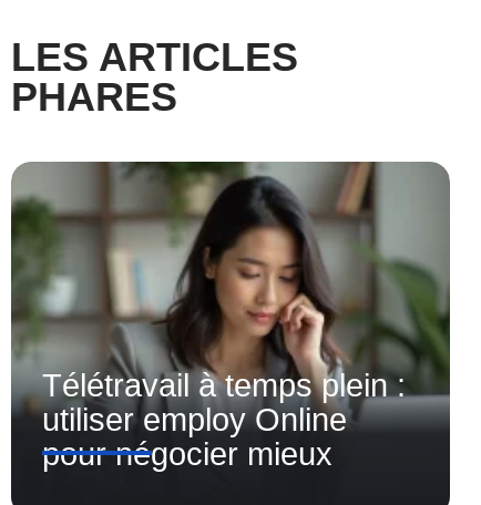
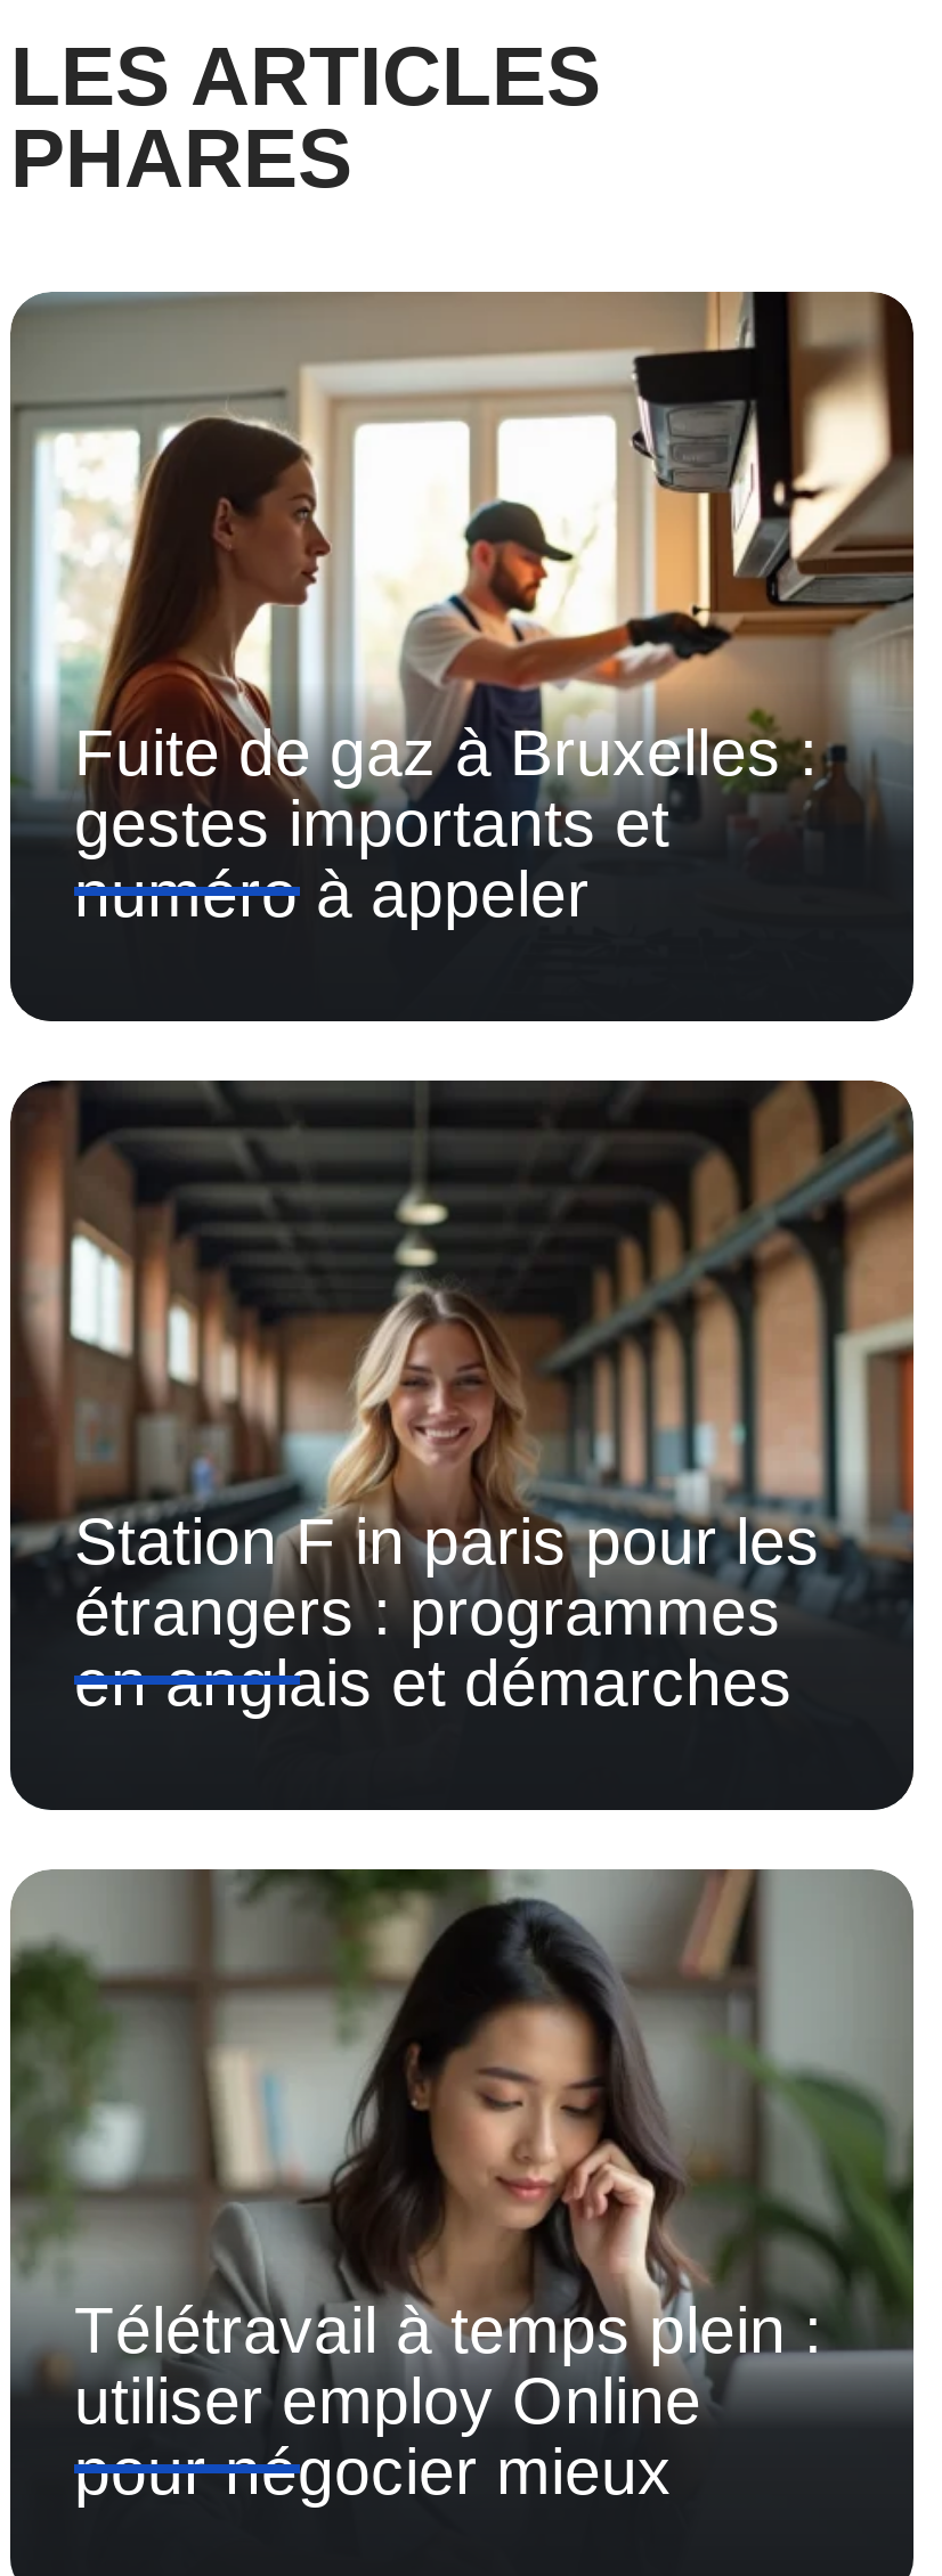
+ [image]
+ Fuite de gaz à Bruxelles :
+ gestes importants et
+ numéro à appeler

+ [image]
+ Station F in paris pour les
+ étrangers : programmes
+ en anglais et démarches
